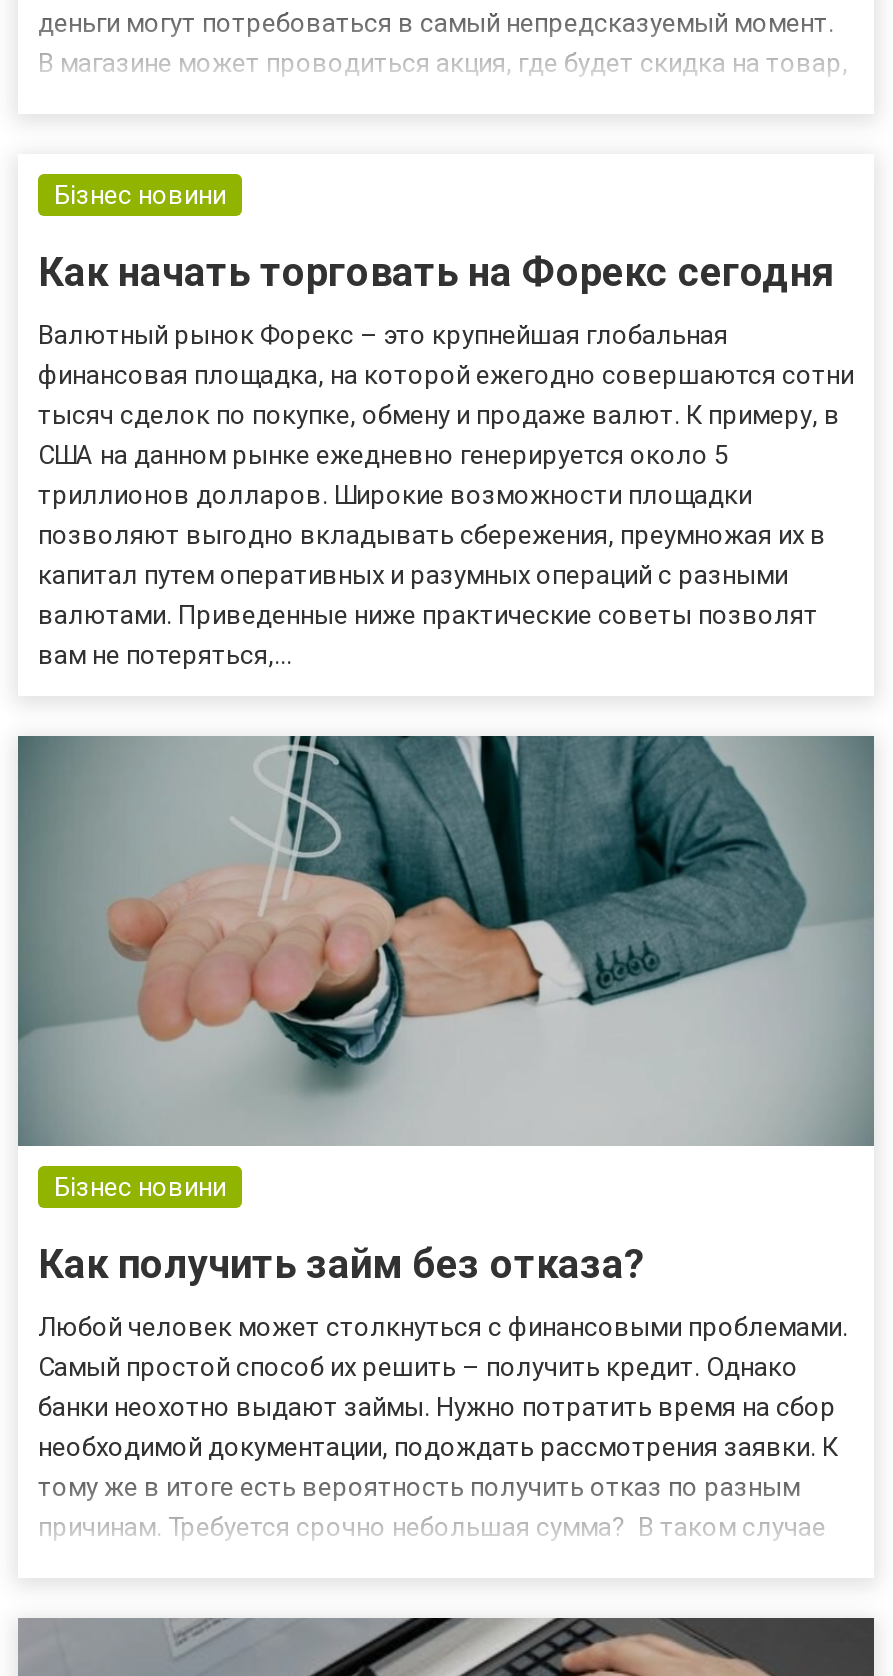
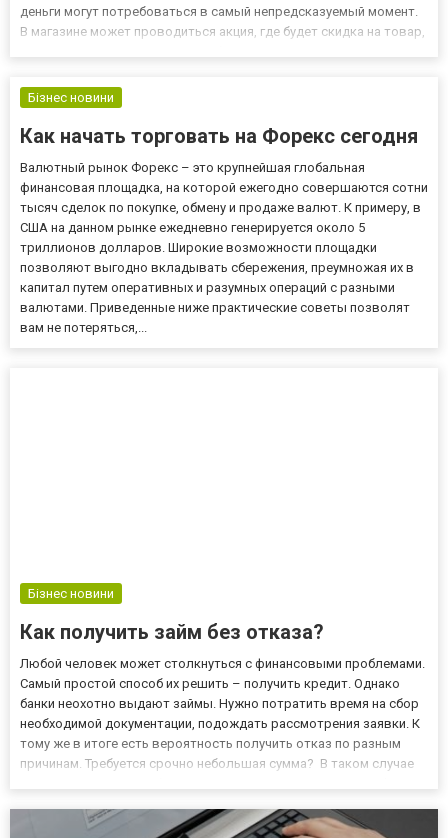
- [image]
